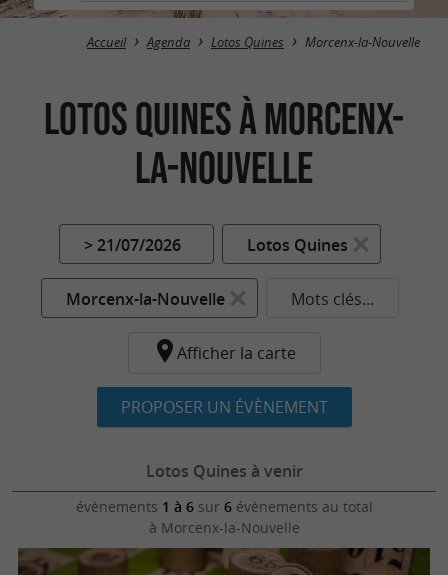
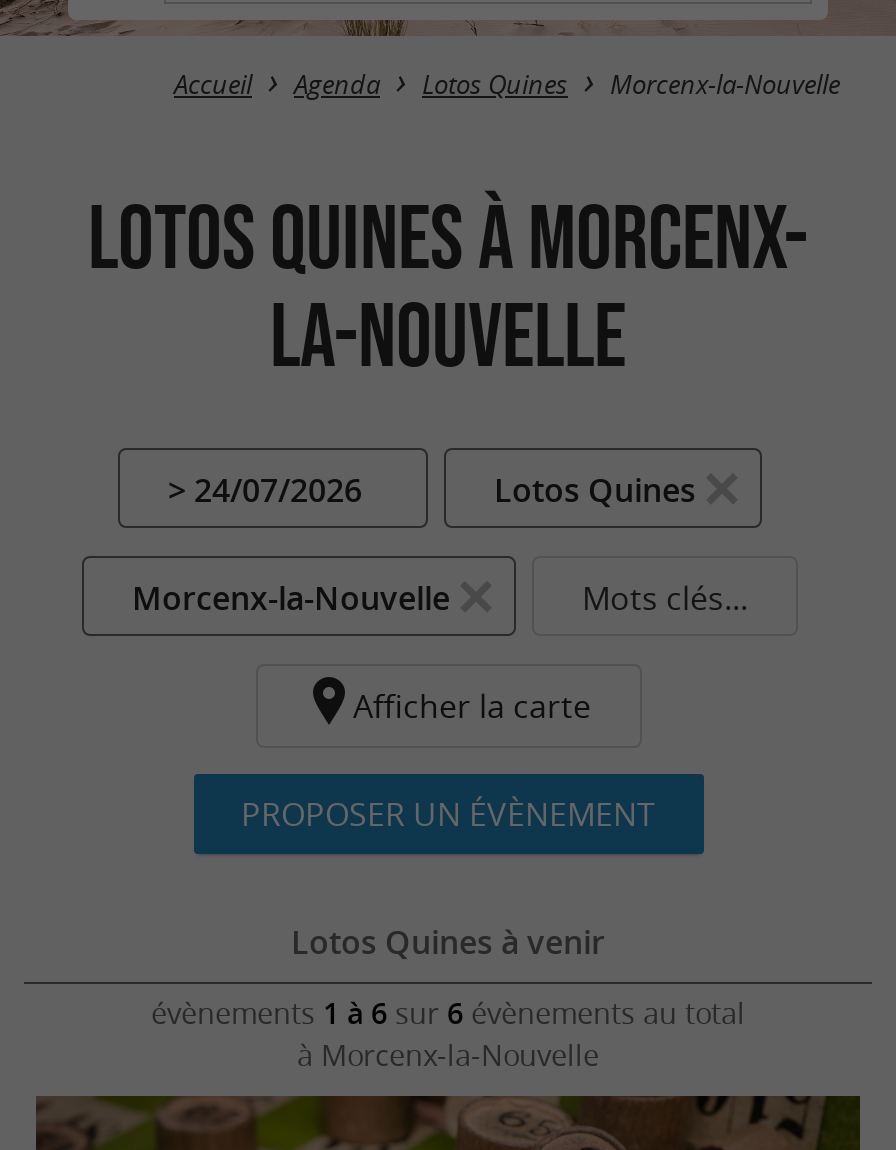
- > 21/07/2026
+ > 24/07/2026
